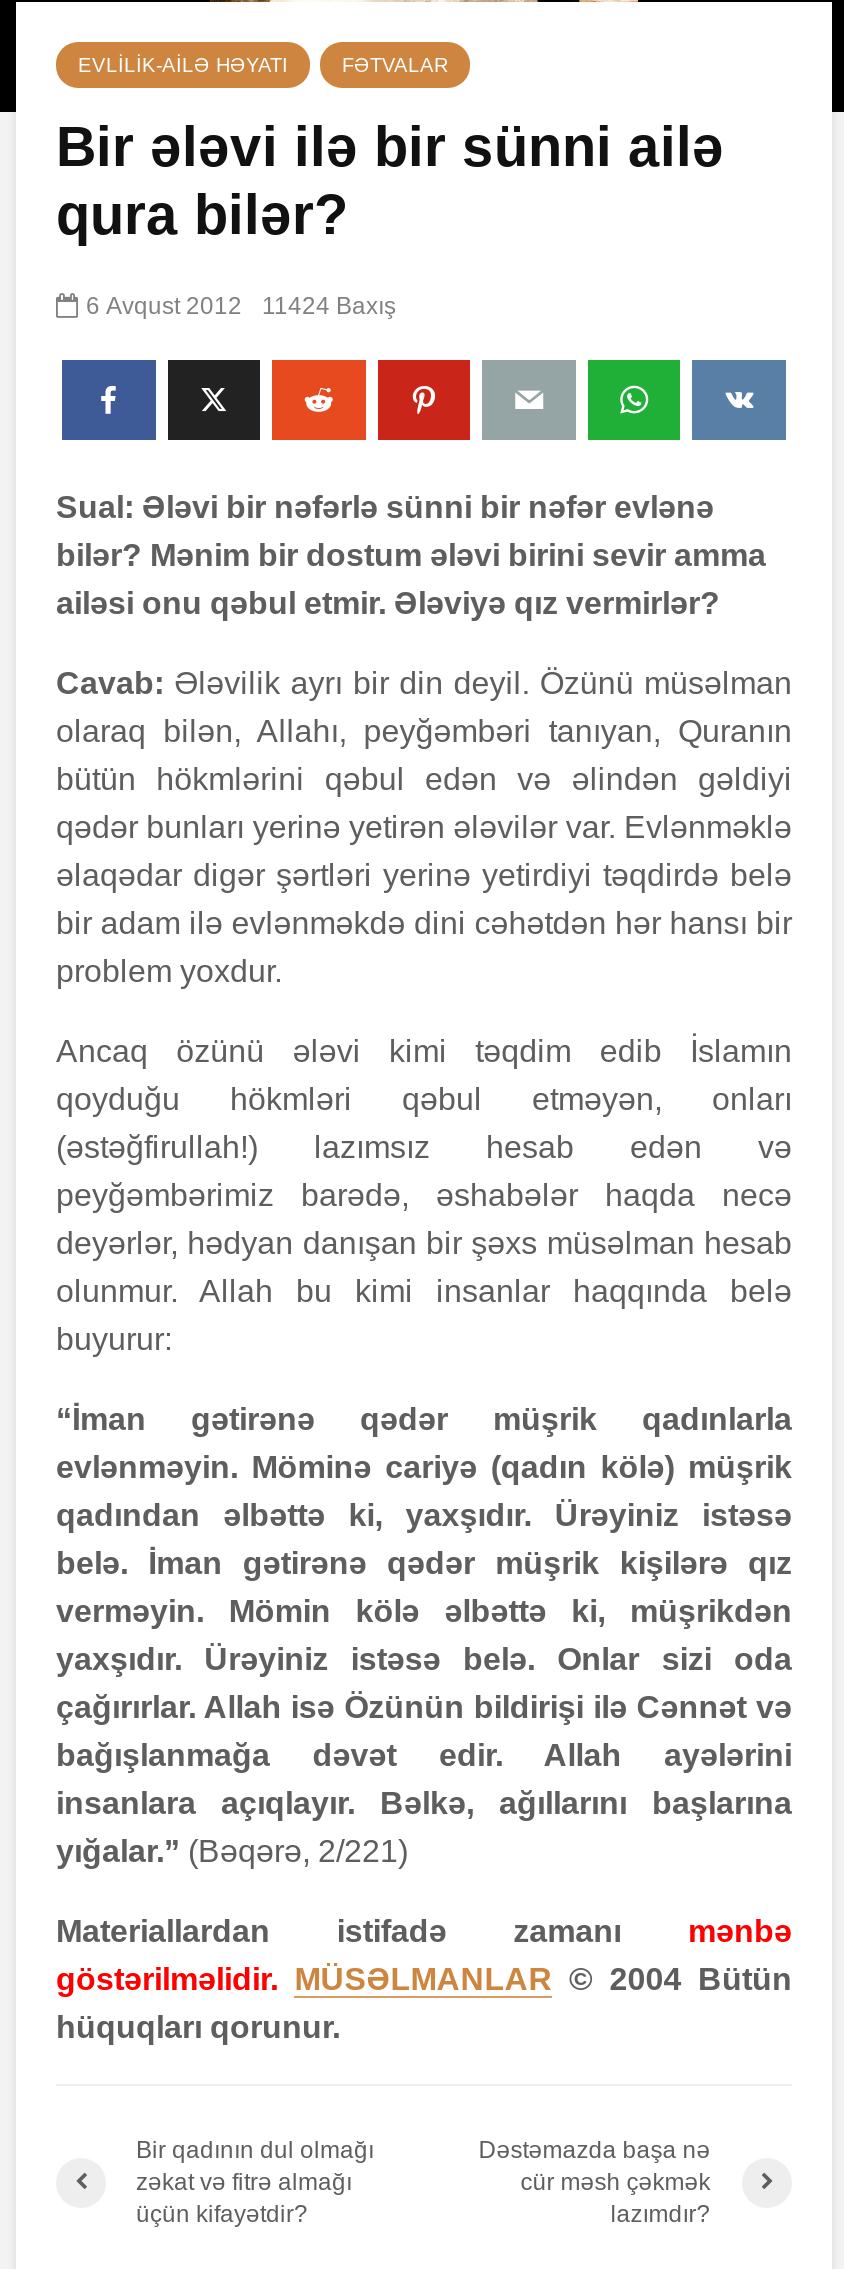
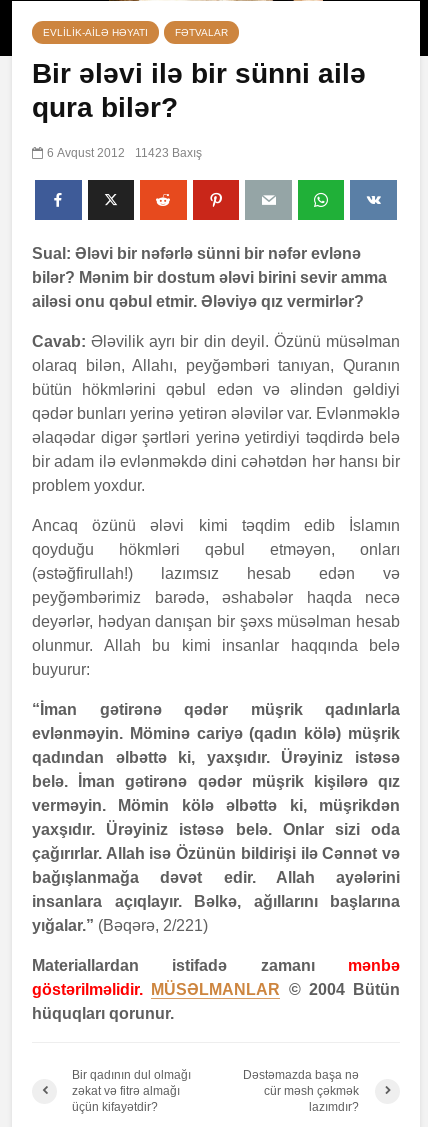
- 6 Avqust 2012 11424 Baxış
+ 6 Avqust 2012 11423 Baxış
